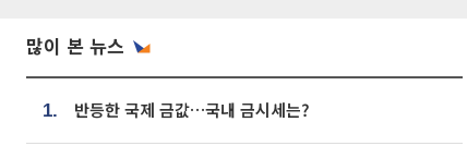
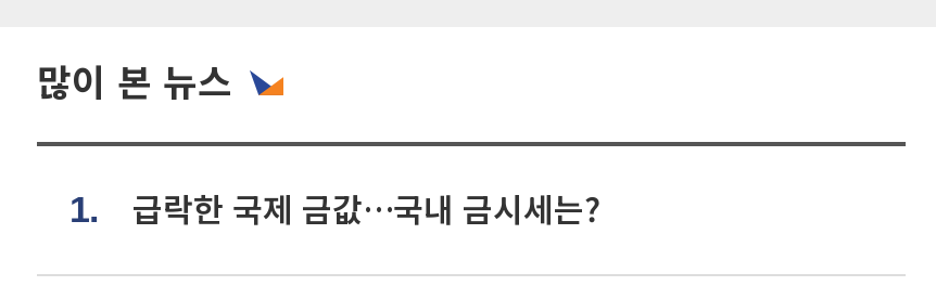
- 반등한 국제 금값…국내 금시세는?
+ 급락한 국제 금값…국내 금시세는?
